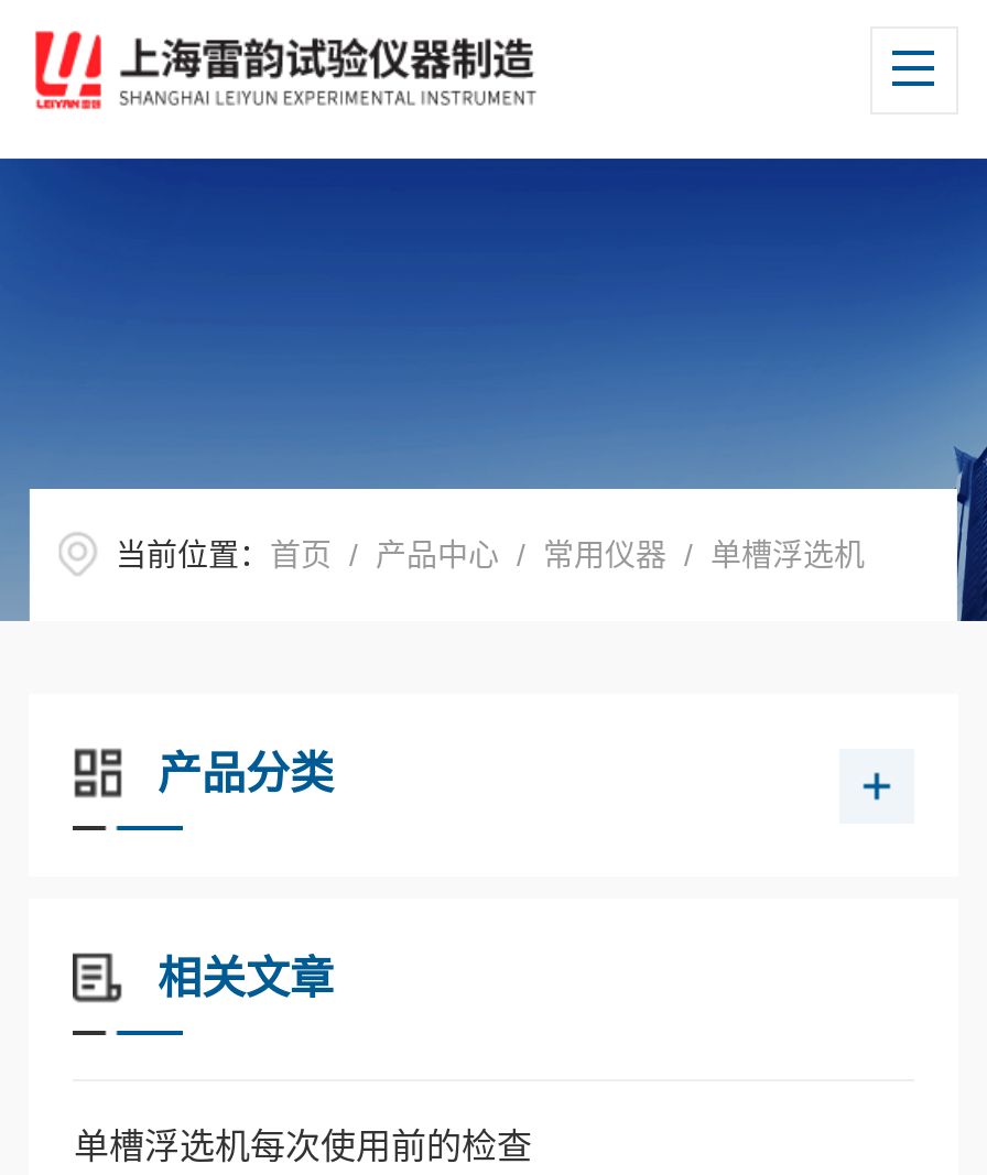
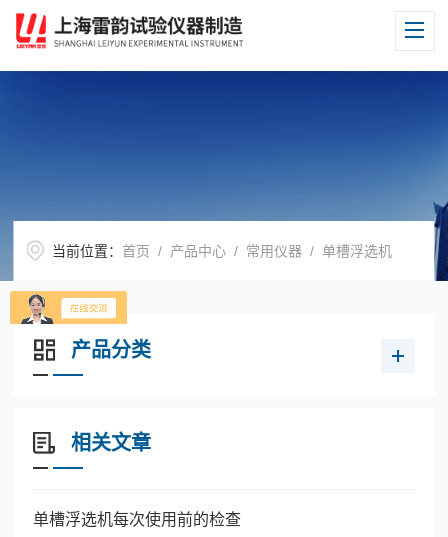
+ [image]
